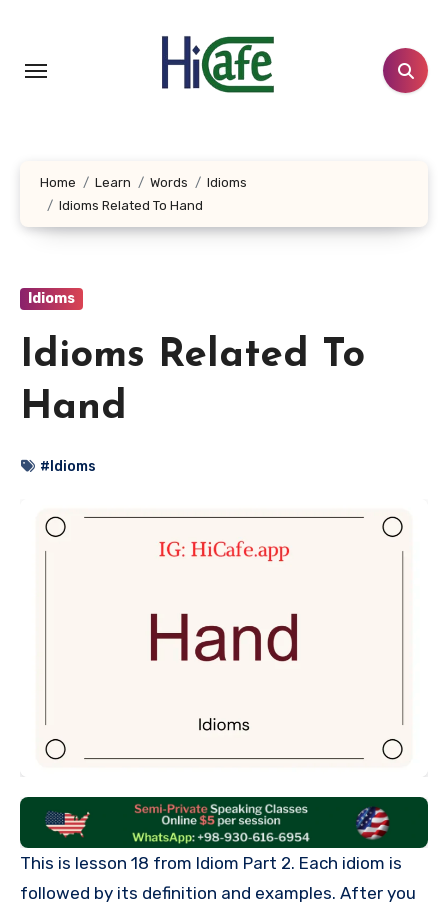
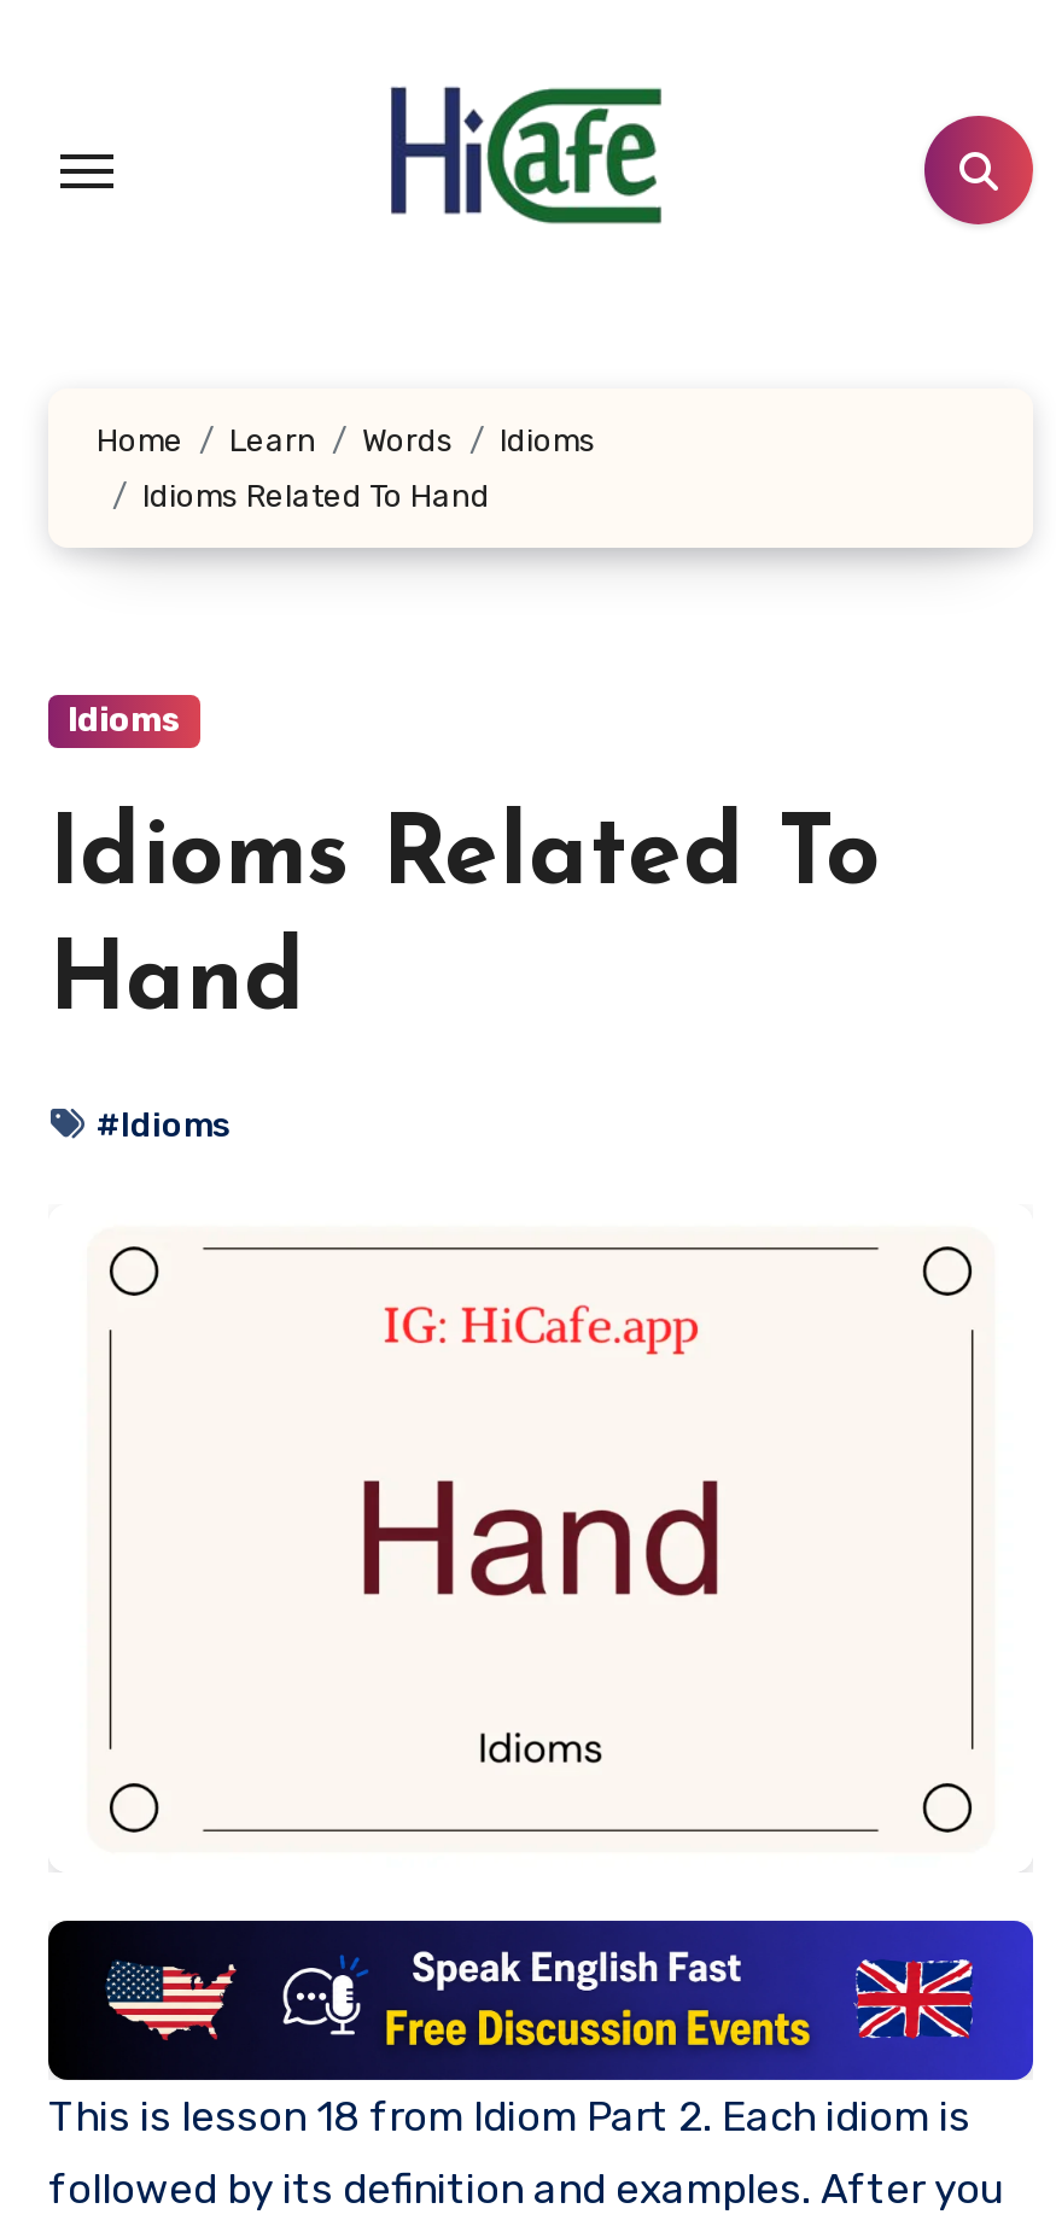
- [image]
+ [image]
